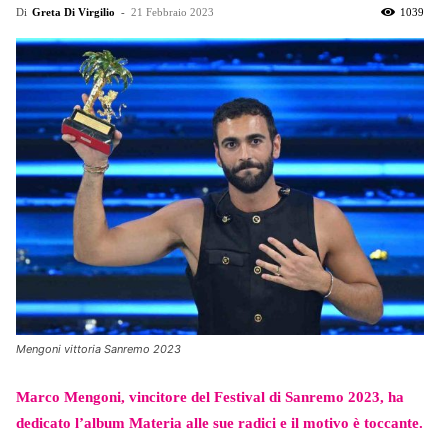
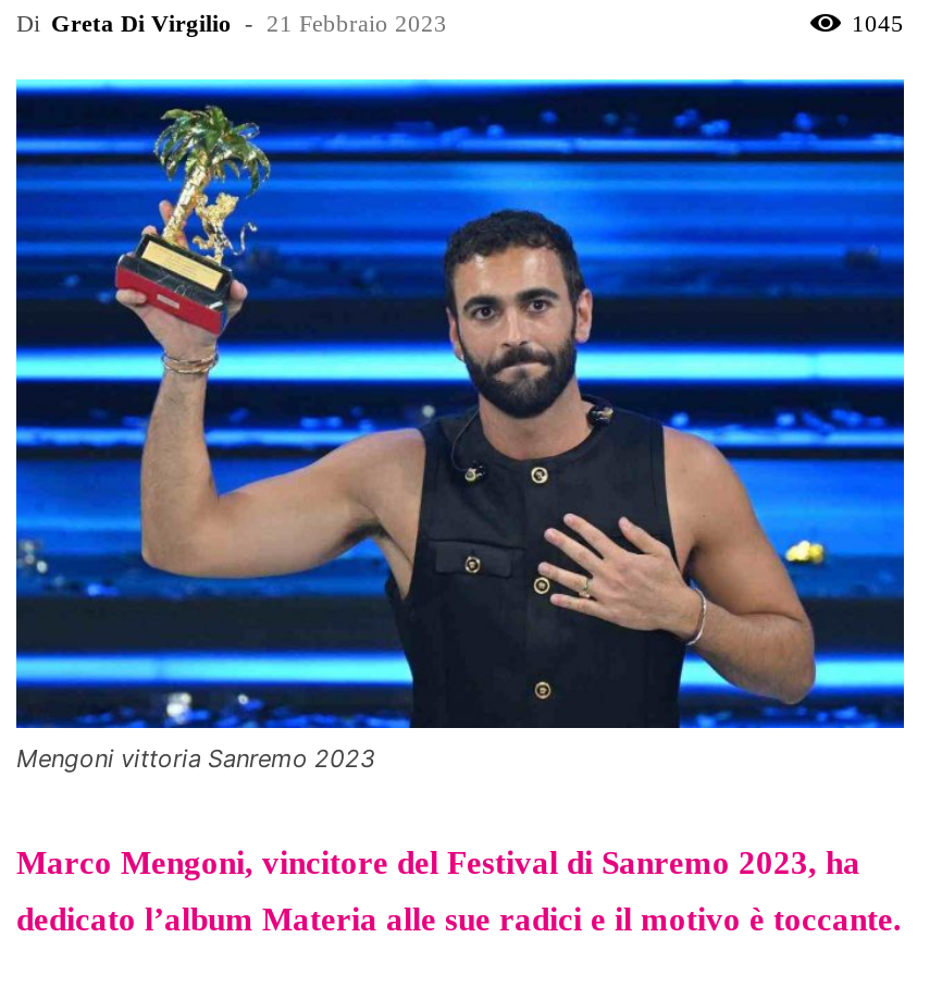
- 1039
+ 1045
